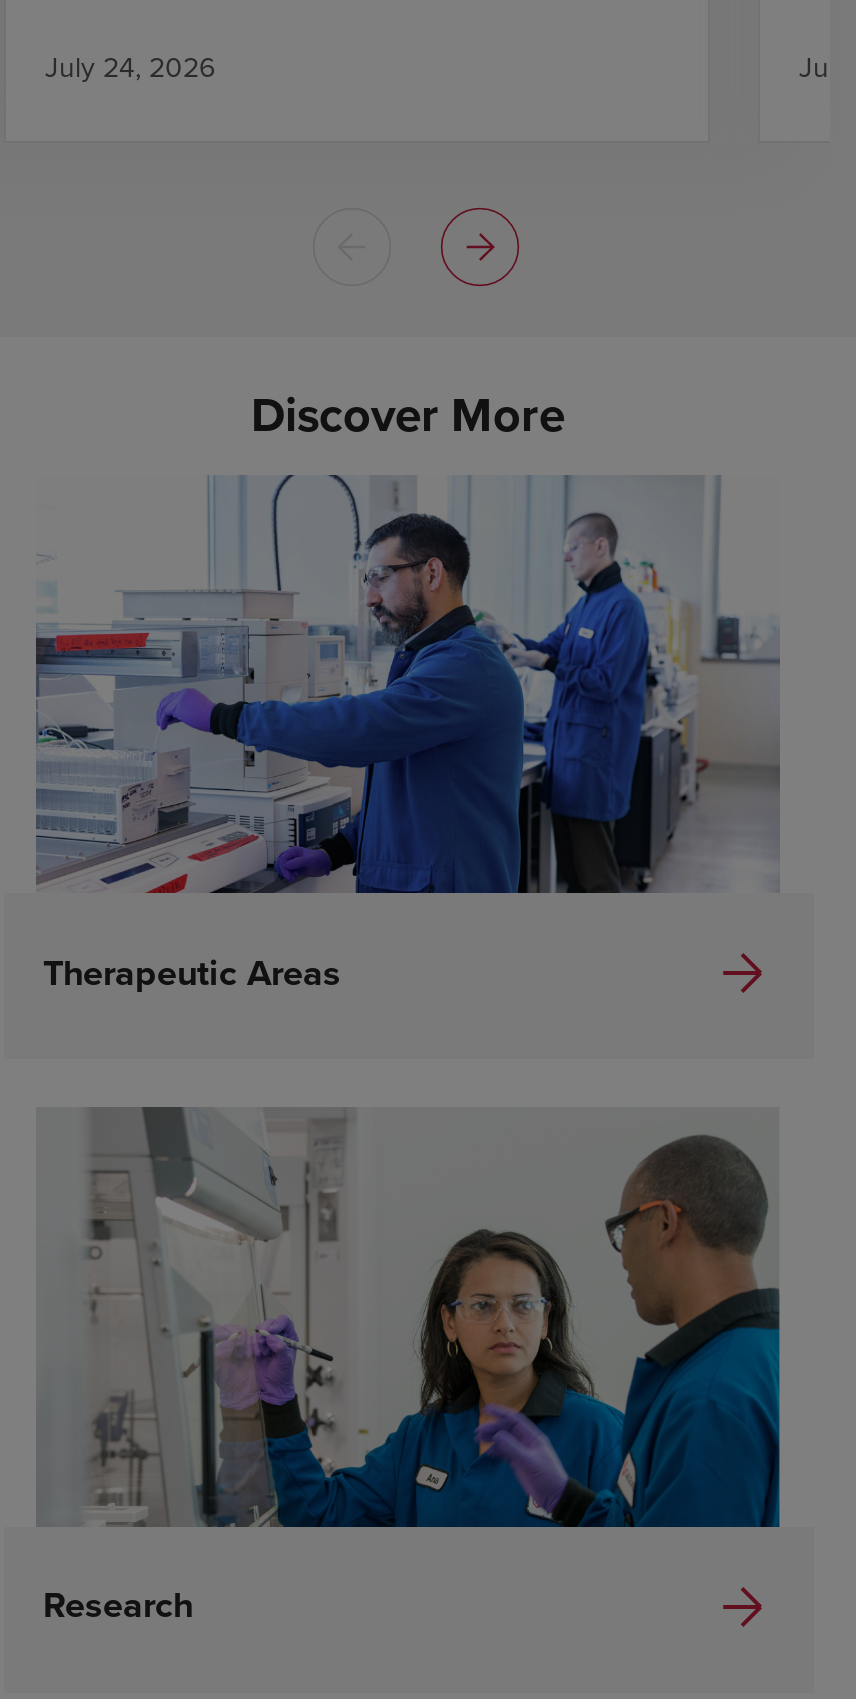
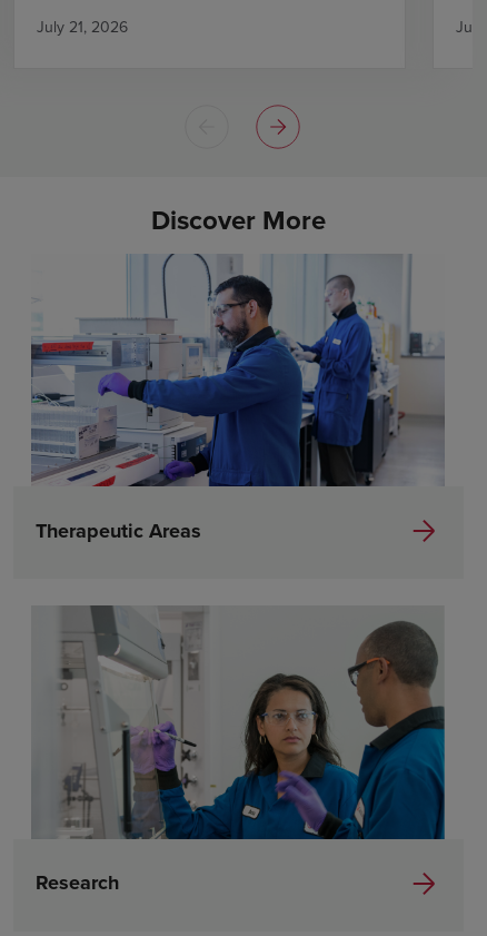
- July 24, 2026

+ July 21, 2026
